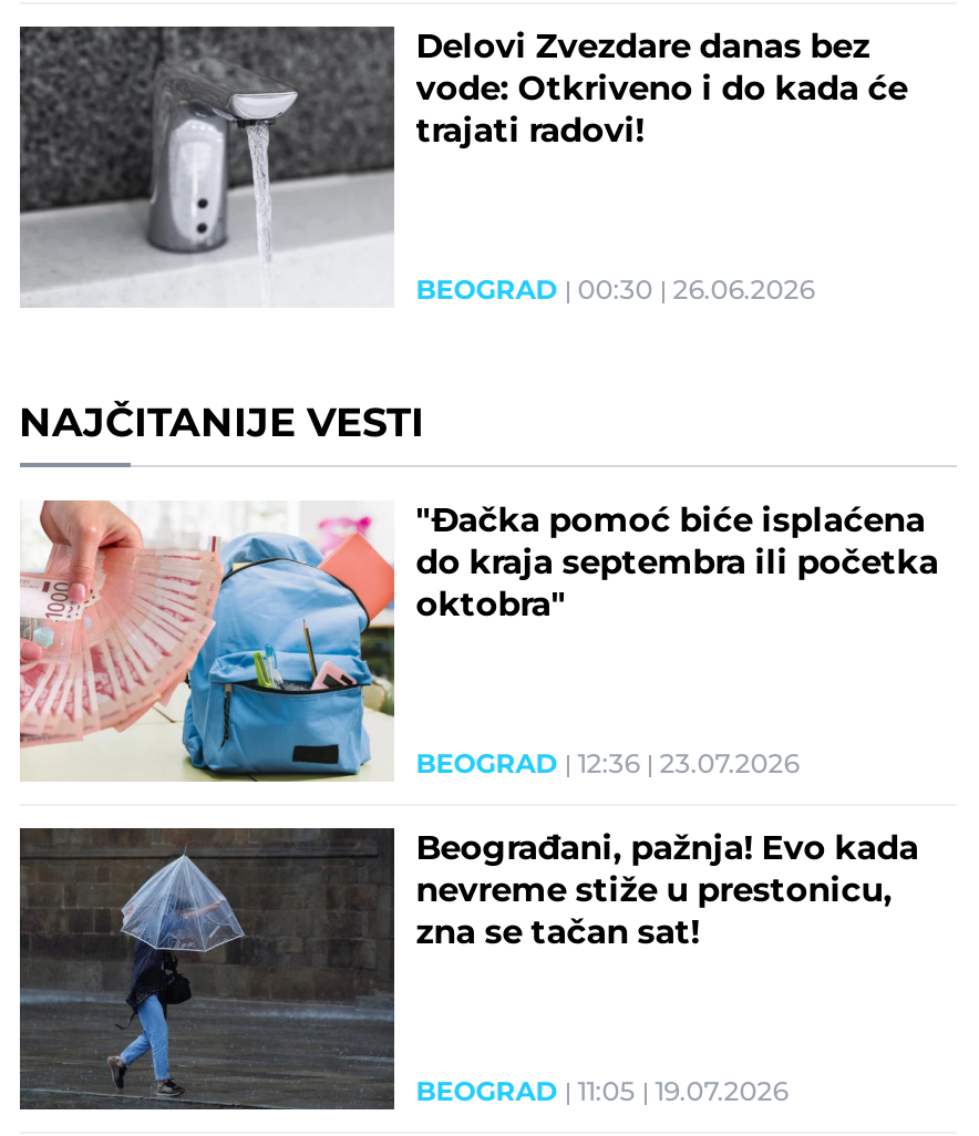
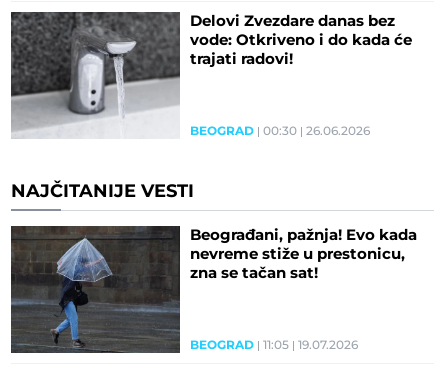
- [image]
- "Ðačka pomoć biće isplaćena
- do kraja septembra ili početka
- oktobra"
- BEOGRAD 12:36 23.07.2026
